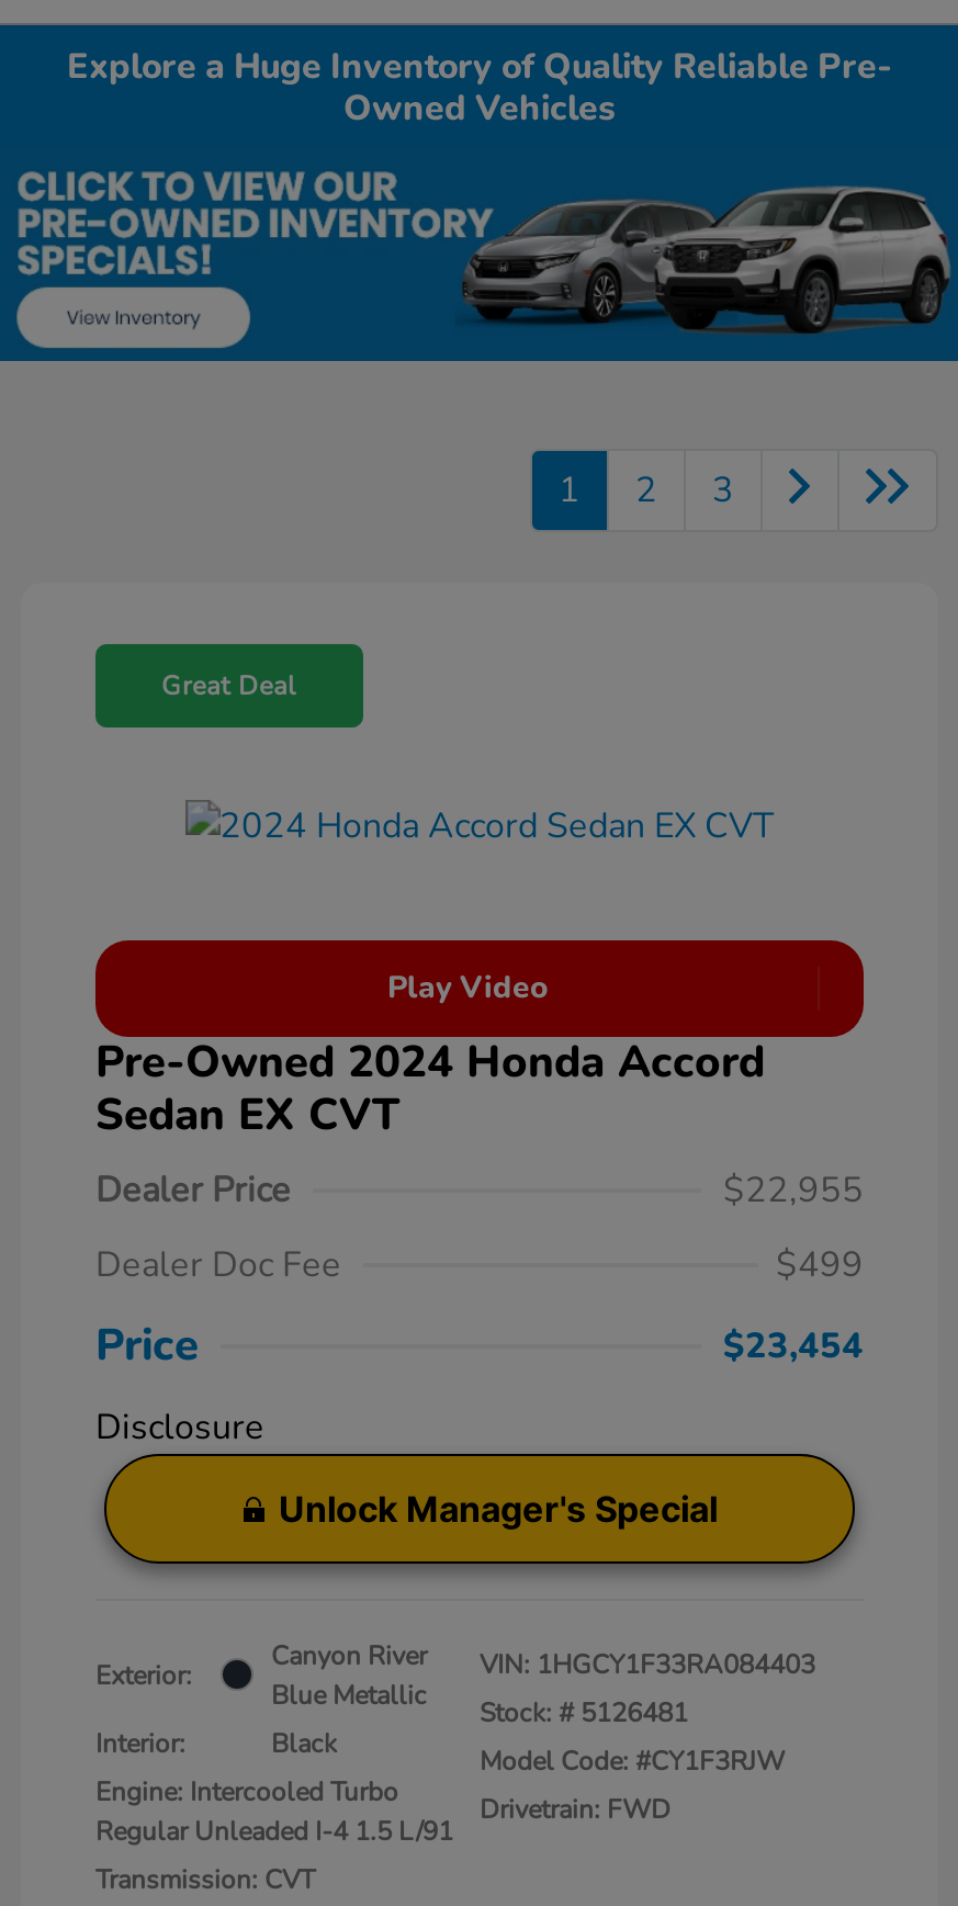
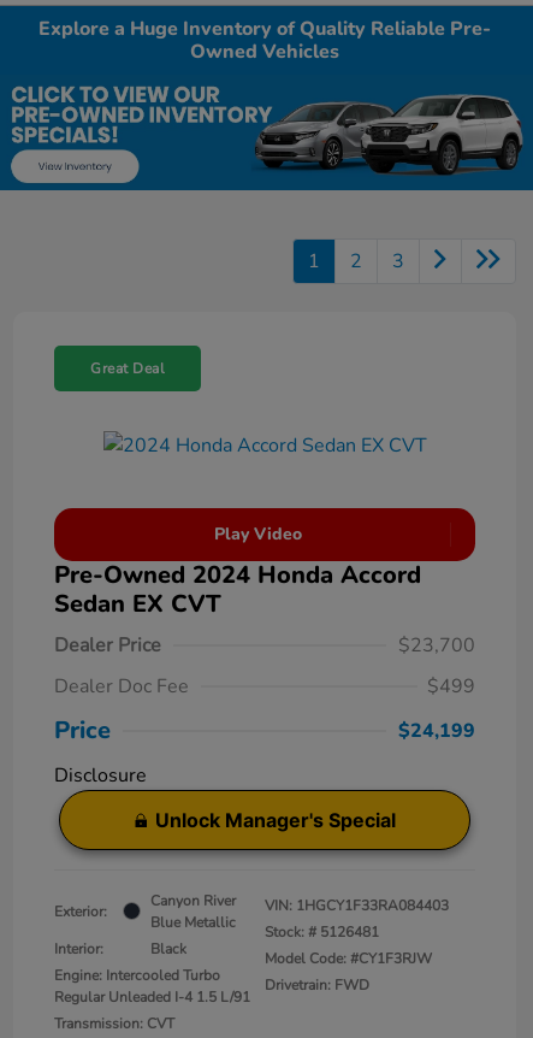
- $22,955
+ $23,700

- $23,454
+ $24,199
